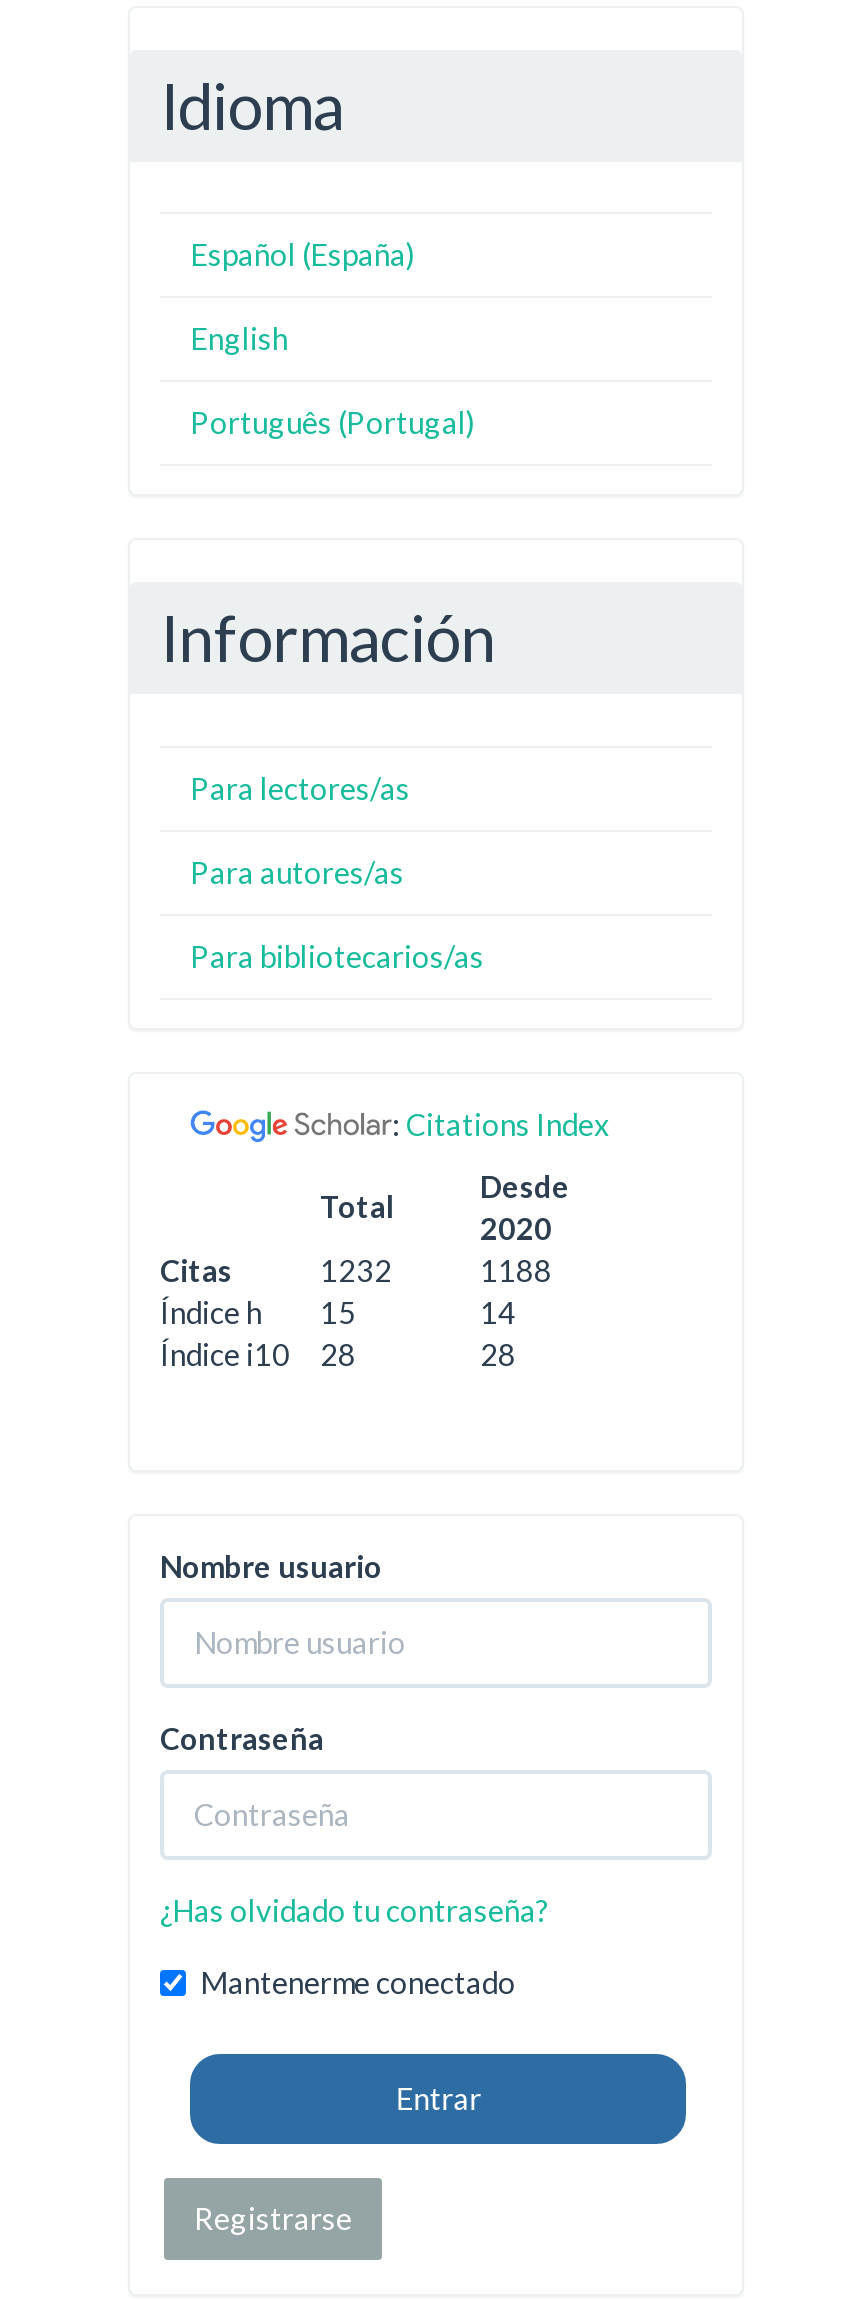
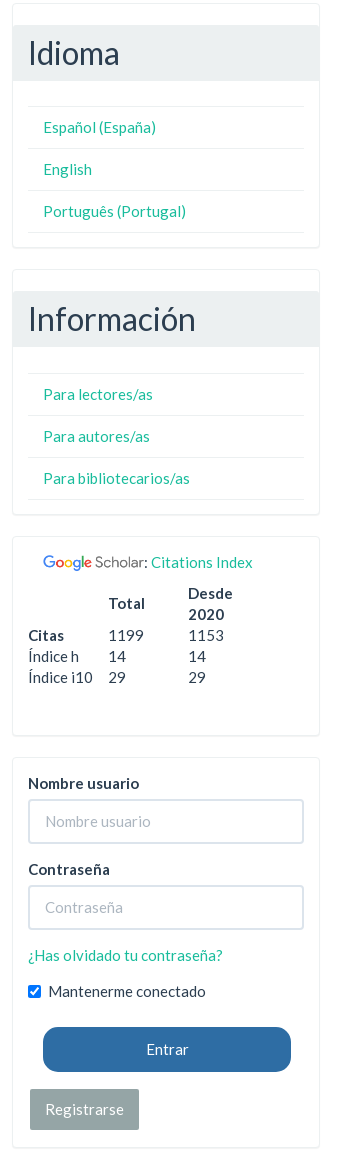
- 1232
+ 1199

- 1188
+ 1153

- Índice h 15
+ Índice h 14

- Índice i10 28
+ Índice i10 29

- 28
+ 29
